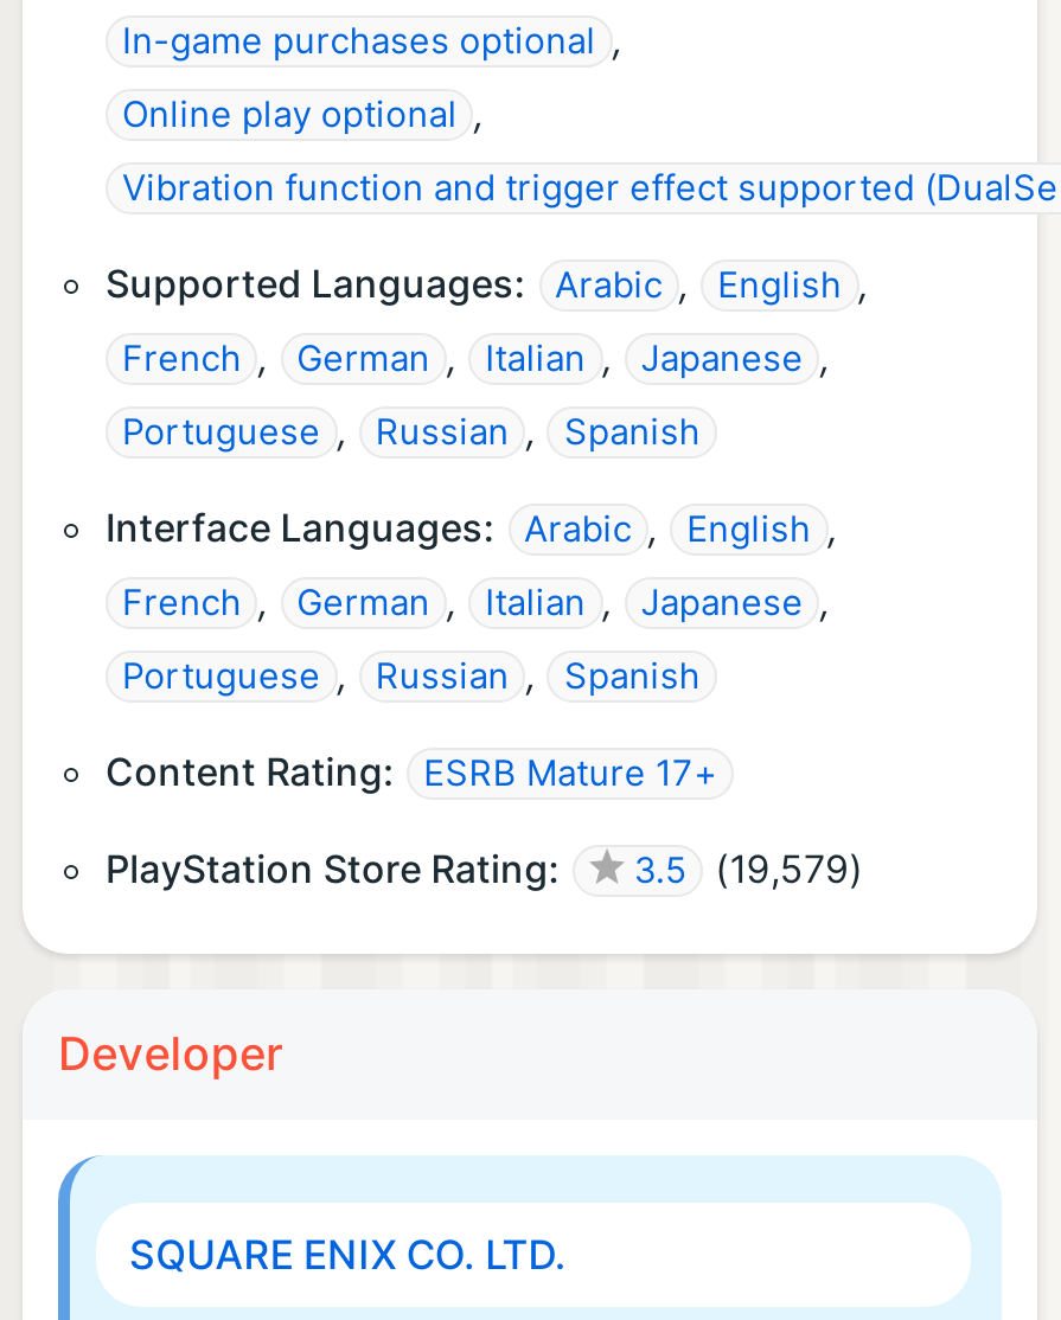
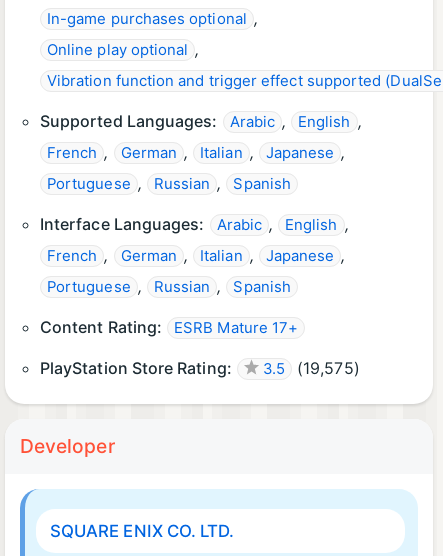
- PlayStation Store Rating: 3.5 (19,579)
+ PlayStation Store Rating: 3.5 (19,575)
